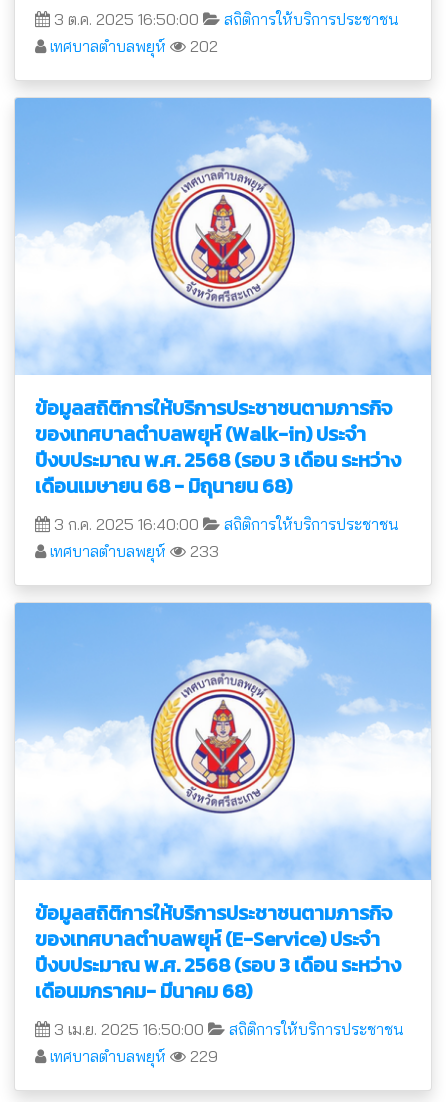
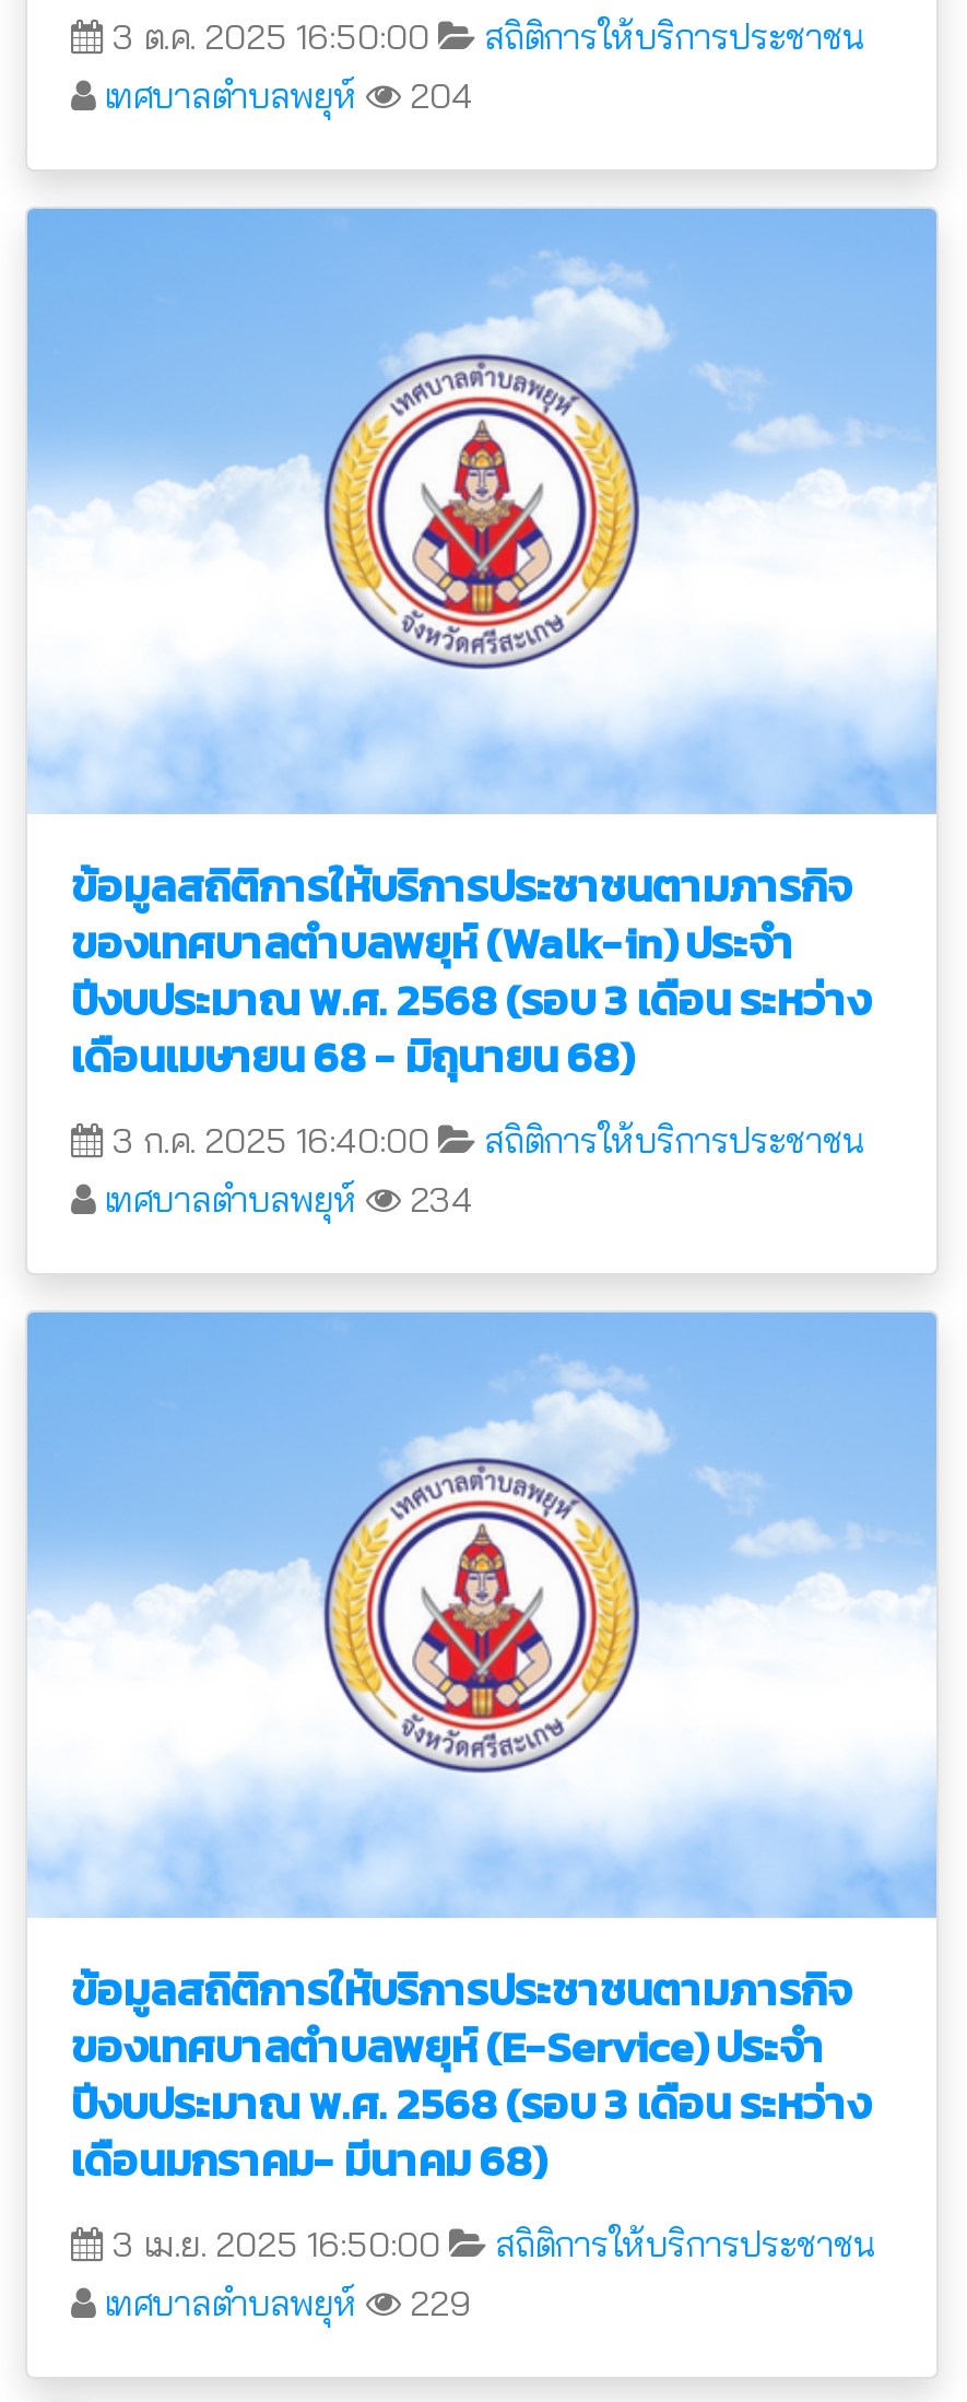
- เทศบาลตำบลพยุห์ 202
+ เทศบาลตำบลพยุห์ 204

- เทศบาลตำบลพยุห์ 233
+ เทศบาลตำบลพยุห์ 234
